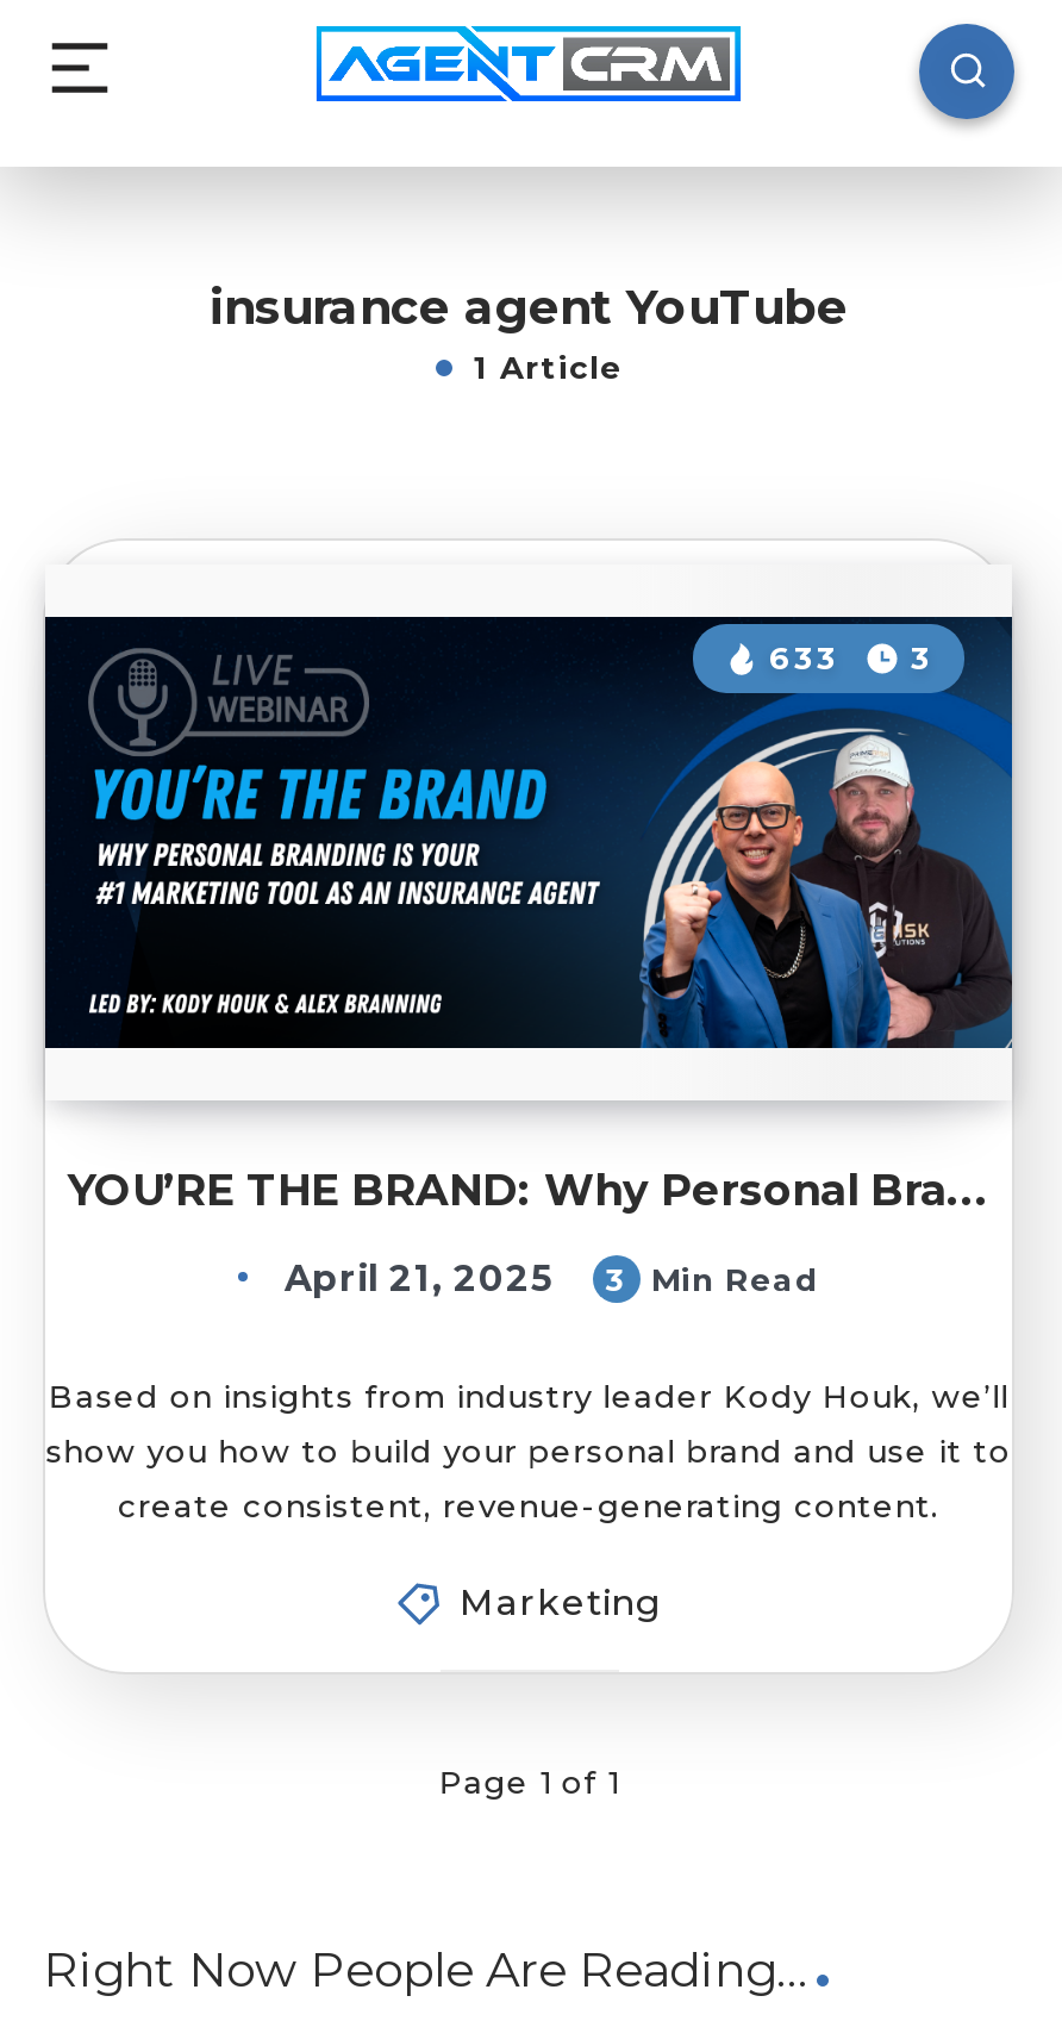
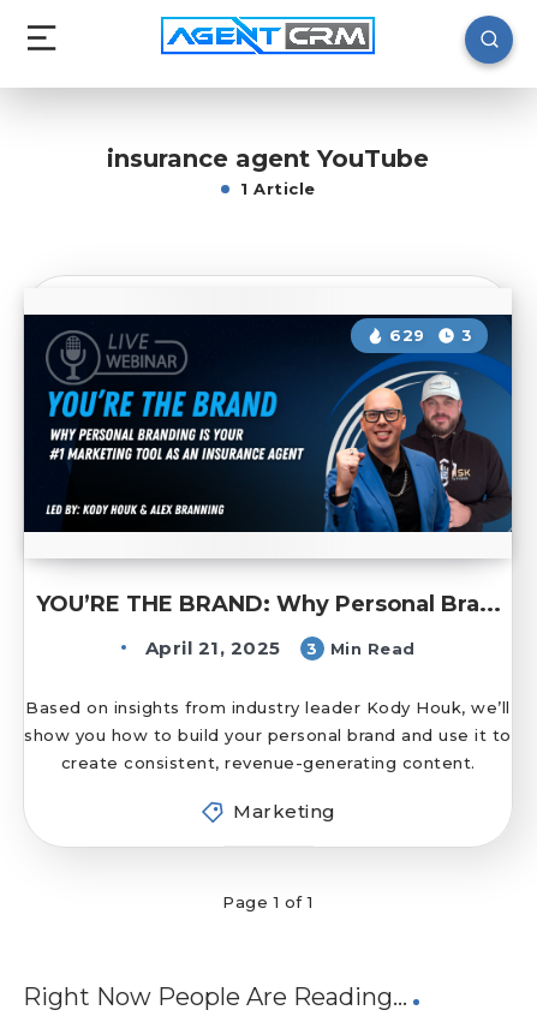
- 633 3
+ 629 3
